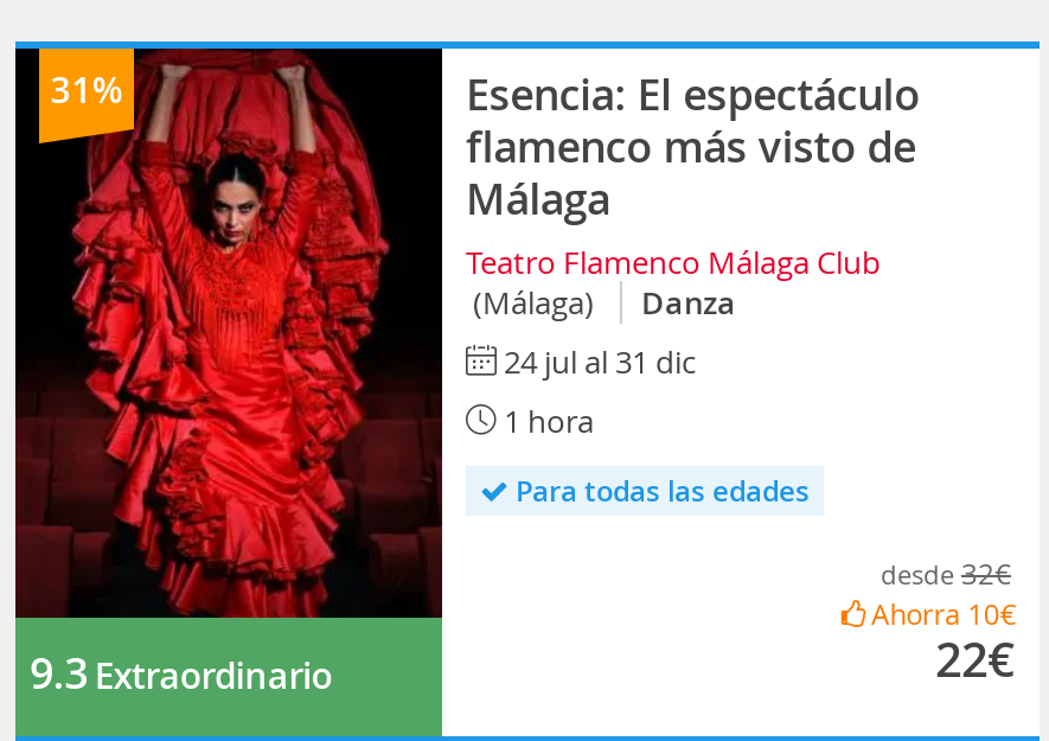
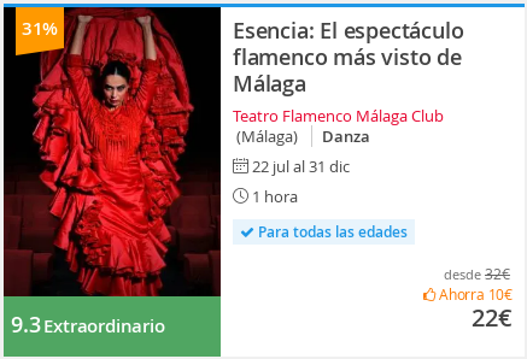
- 24 jul al 31 dic
+ 22 jul al 31 dic
